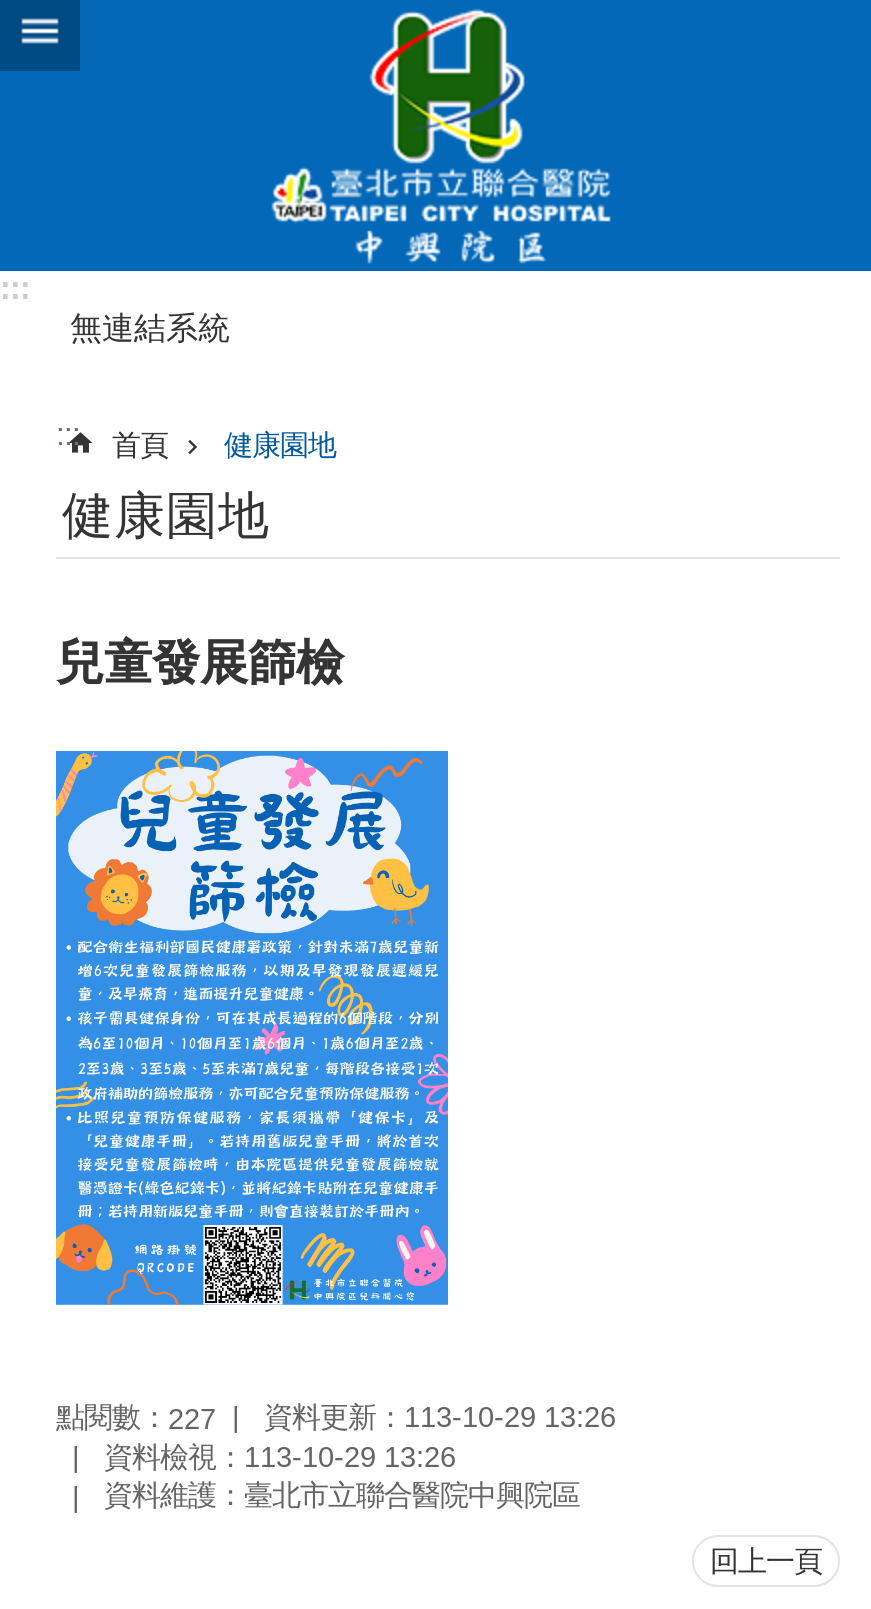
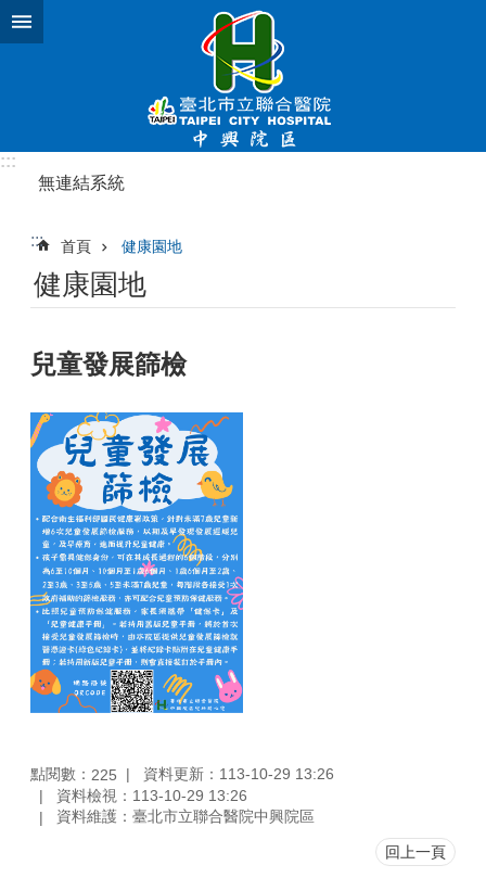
- 點閱數：227
+ 點閱數：225
